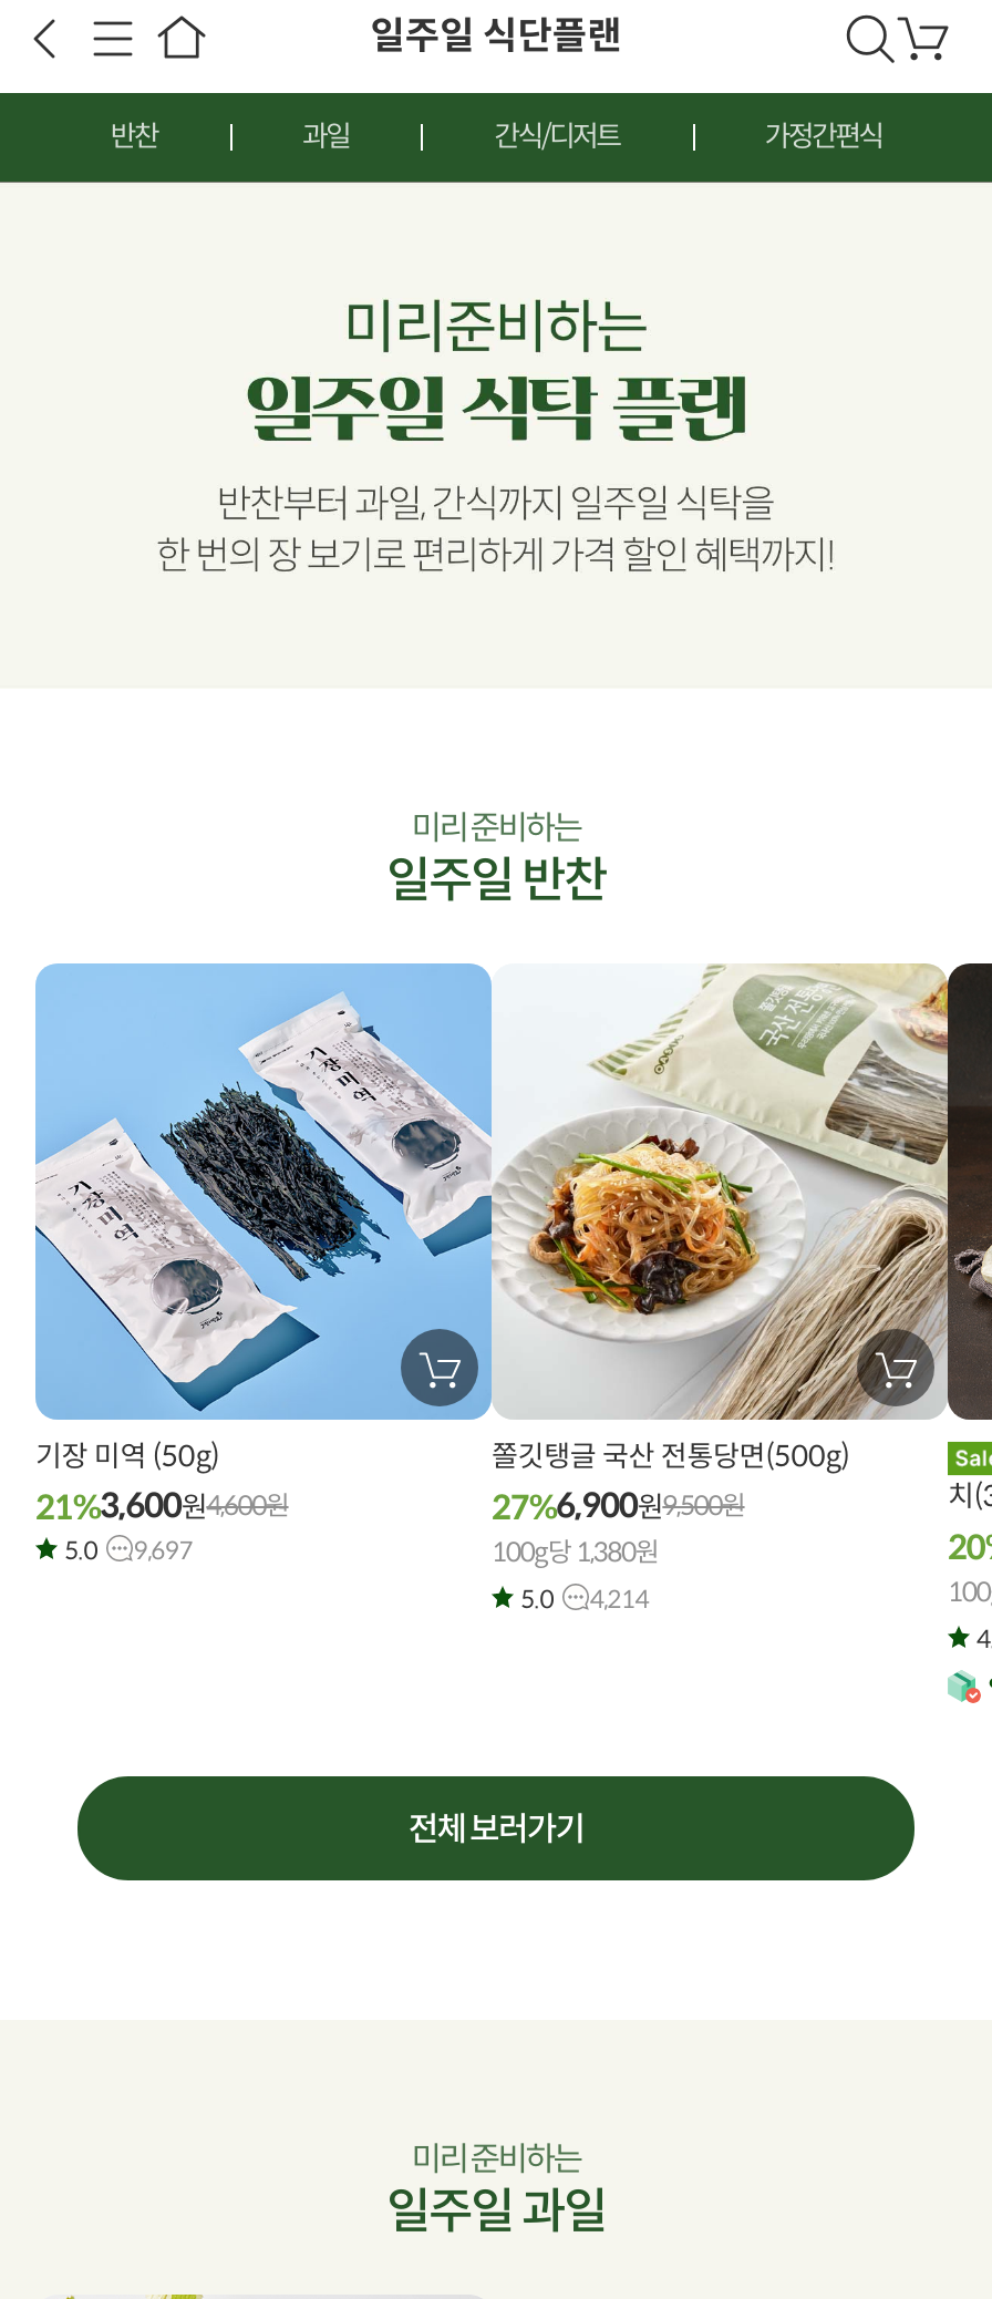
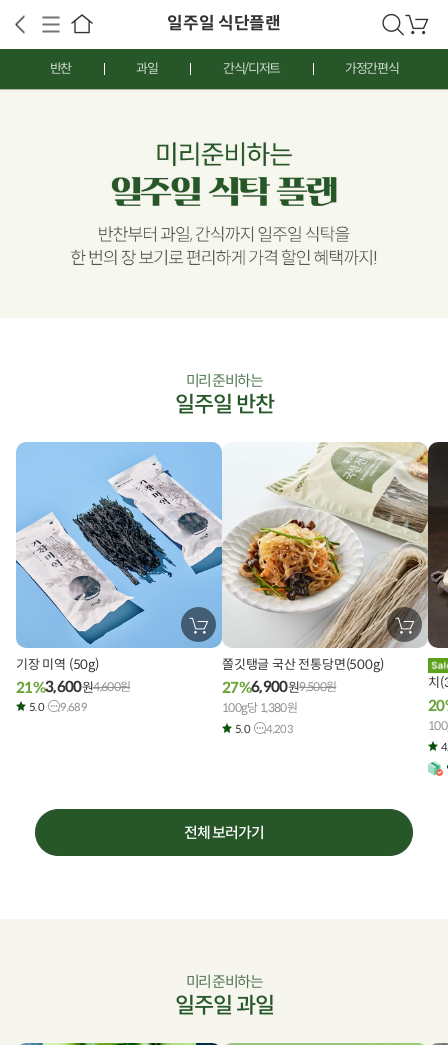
- 5.0 9,697
+ 5.0 9,689

- 5.0 4,214
+ 5.0 4,203
